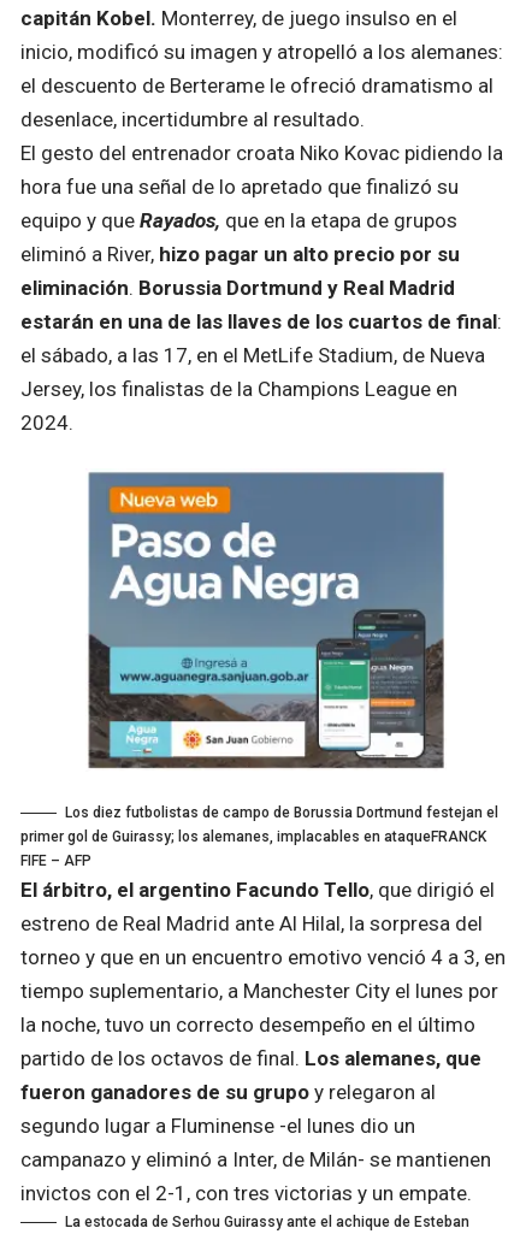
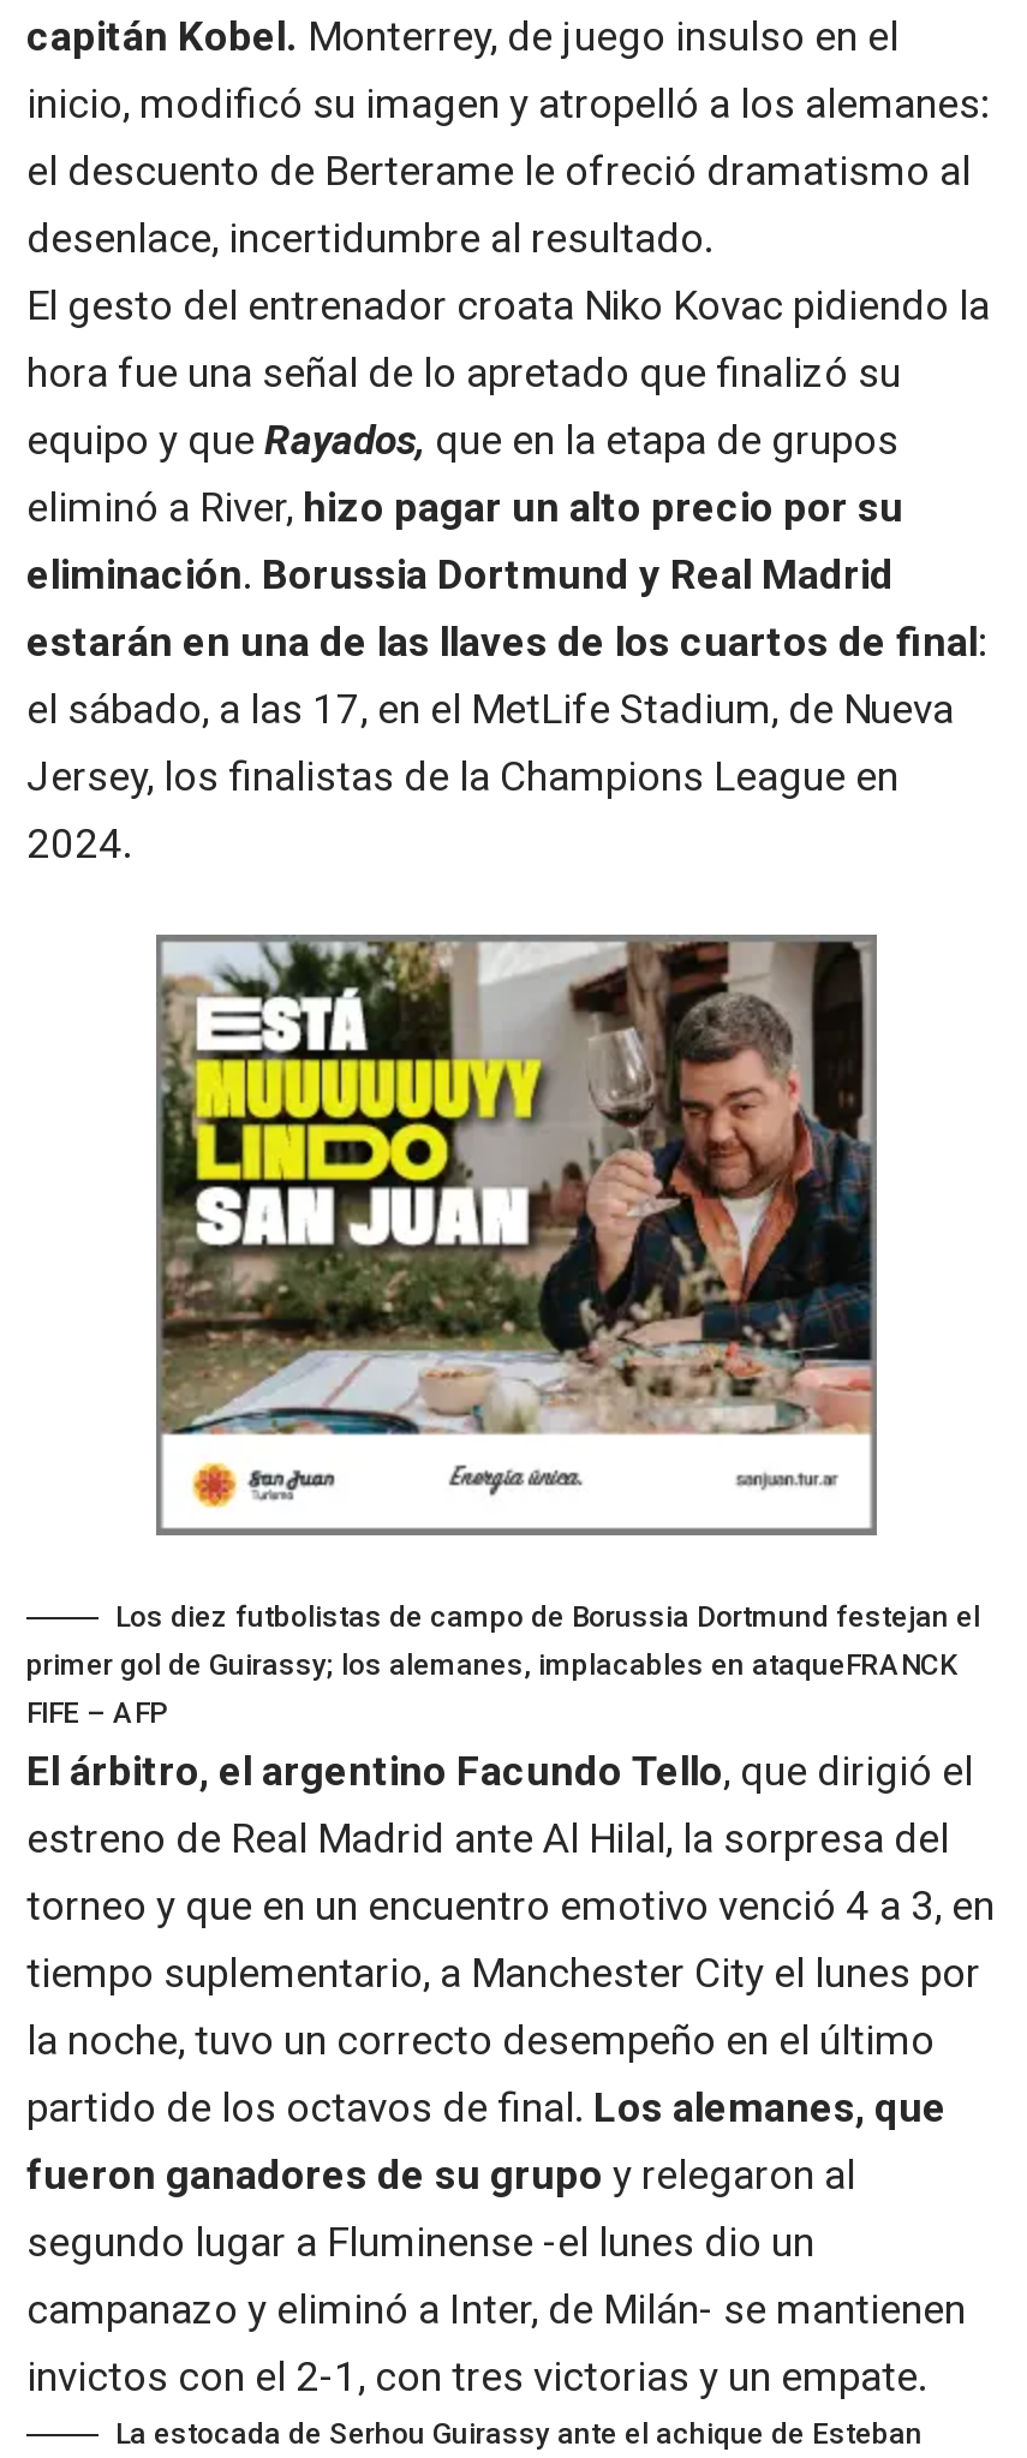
- [image]
+ [image]
